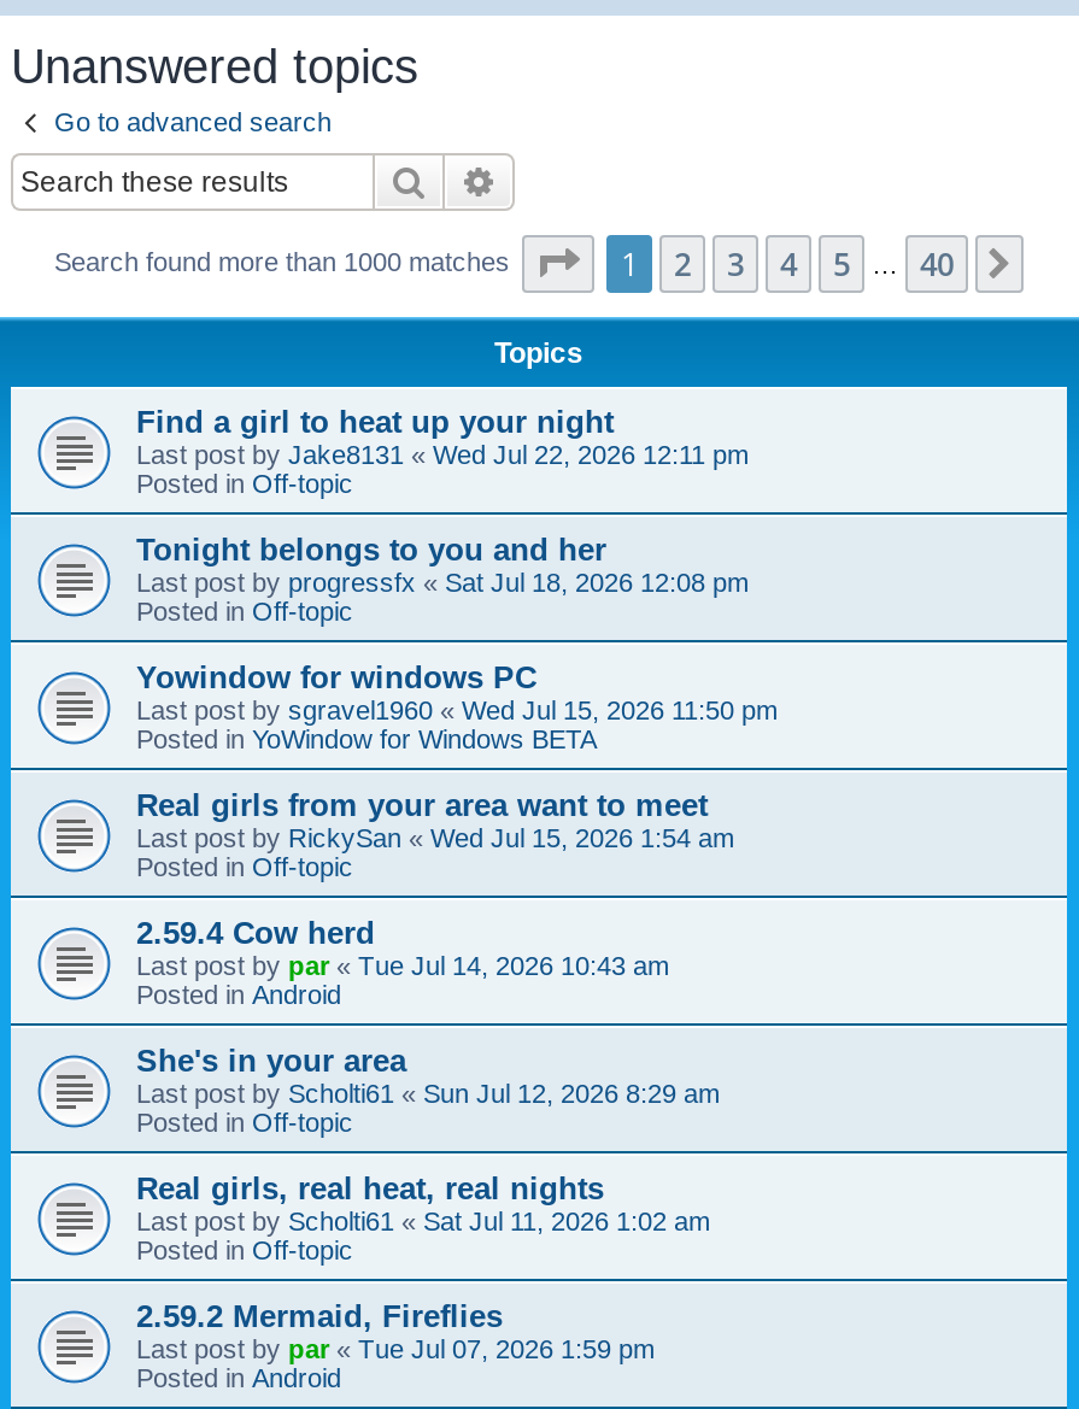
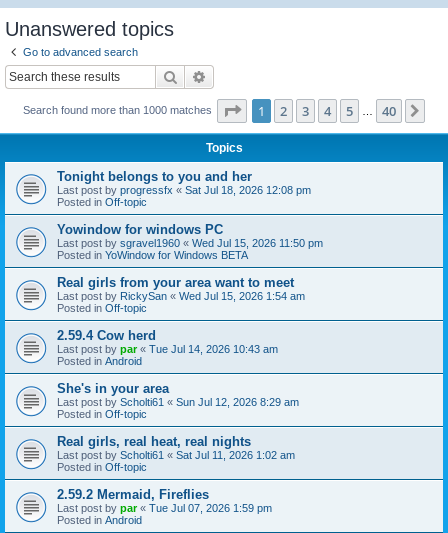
- Find a girl to heat up your night
- Last post by Jake8131 «Wed Jul 22, 2026 12:11 pm
- Posted in Off-topic
